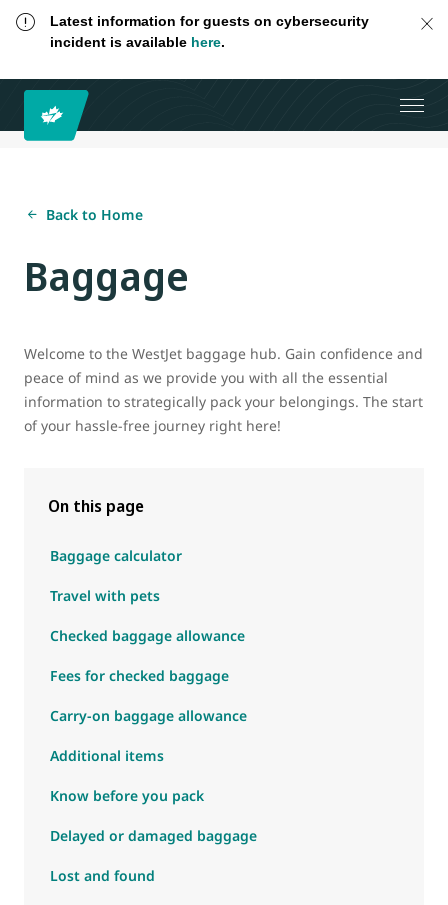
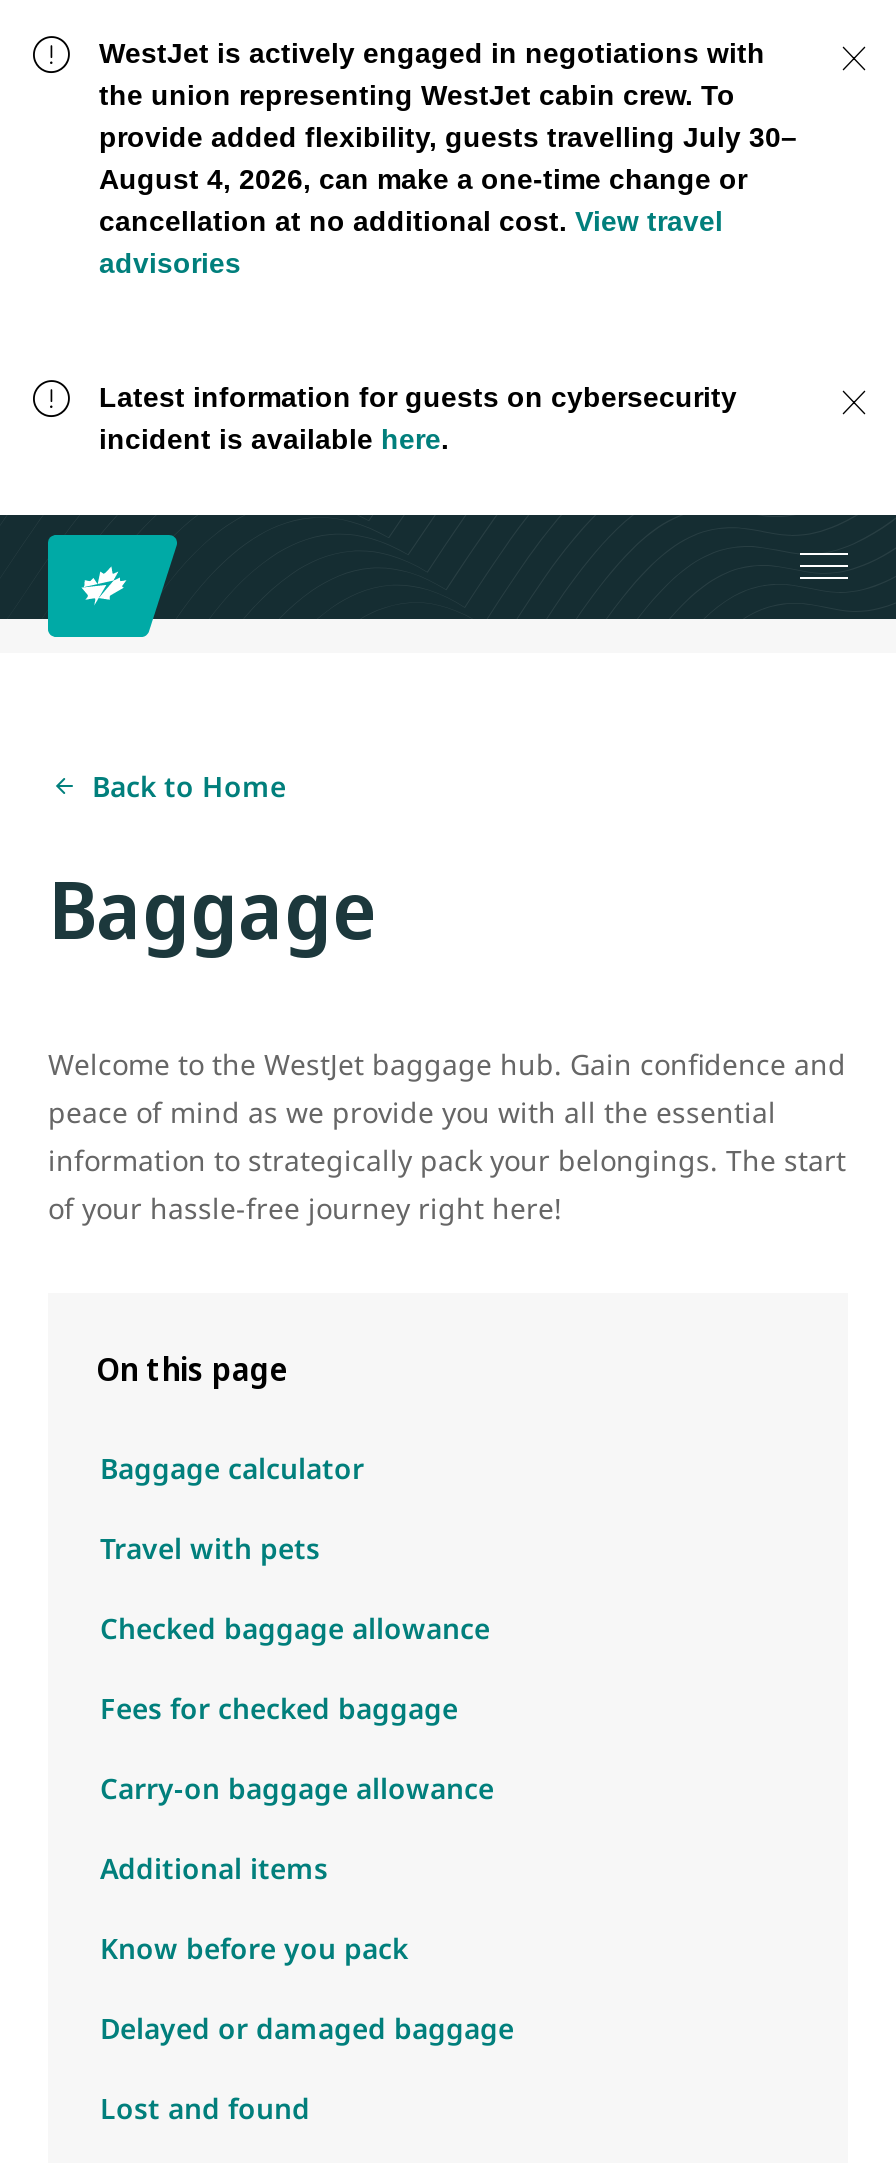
+ WestJet is actively engaged in negotiations with
+ the union representing WestJet cabin crew. To
+ provide added flexibility, guests travelling July 30–
+ August 4, 2026, can make a one-time change or
+ cancellation at no additional cost. View travel
+ advisories
